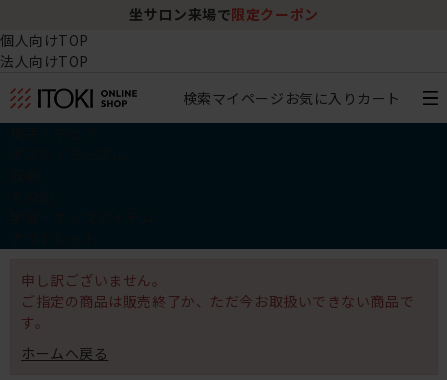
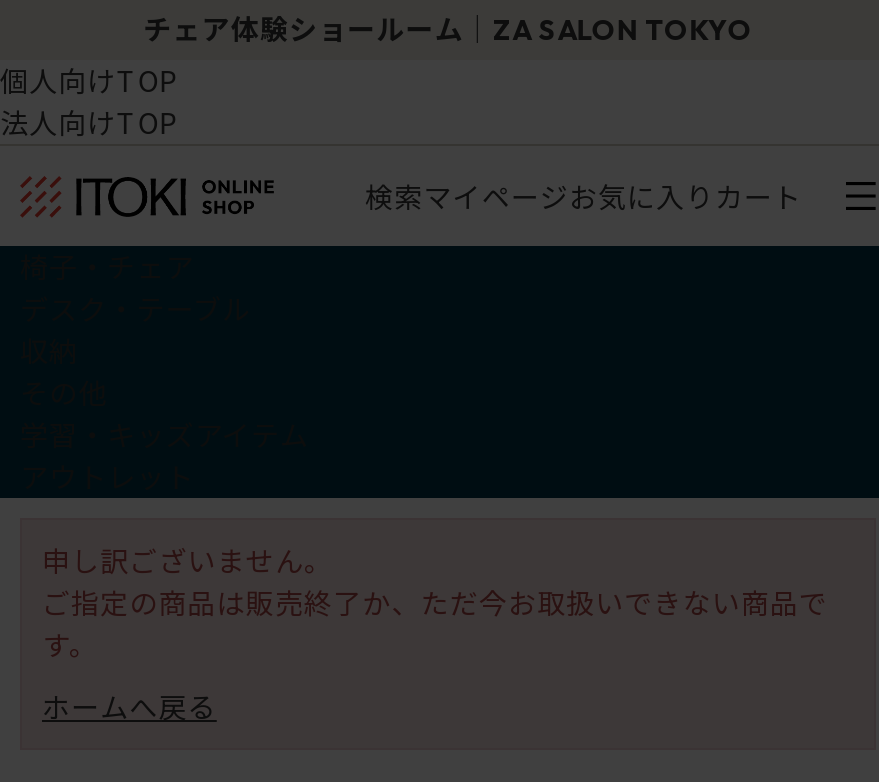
- 坐サロン来場で限定クーポン
+ チェア体験ショールーム｜ZA SALON TOKYO
